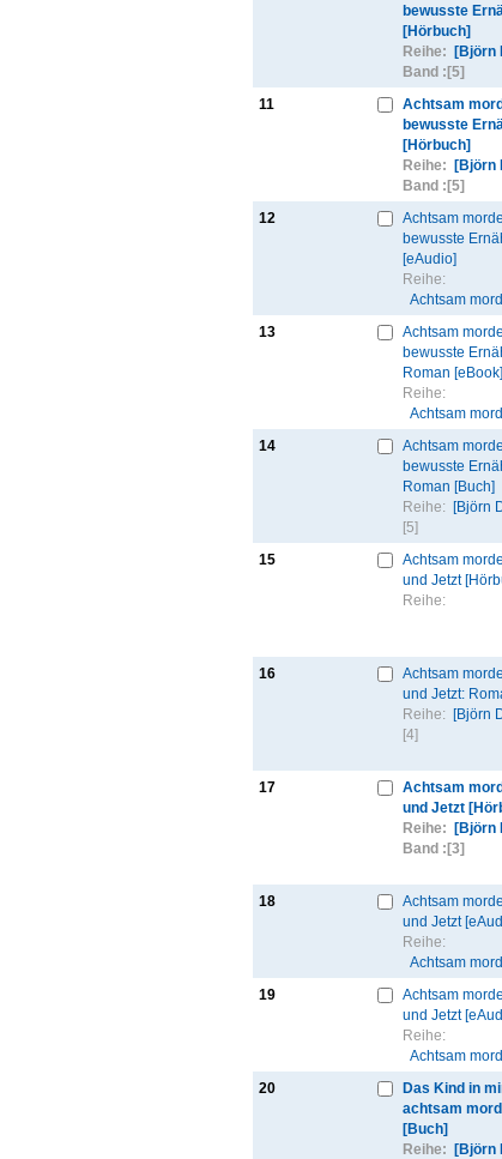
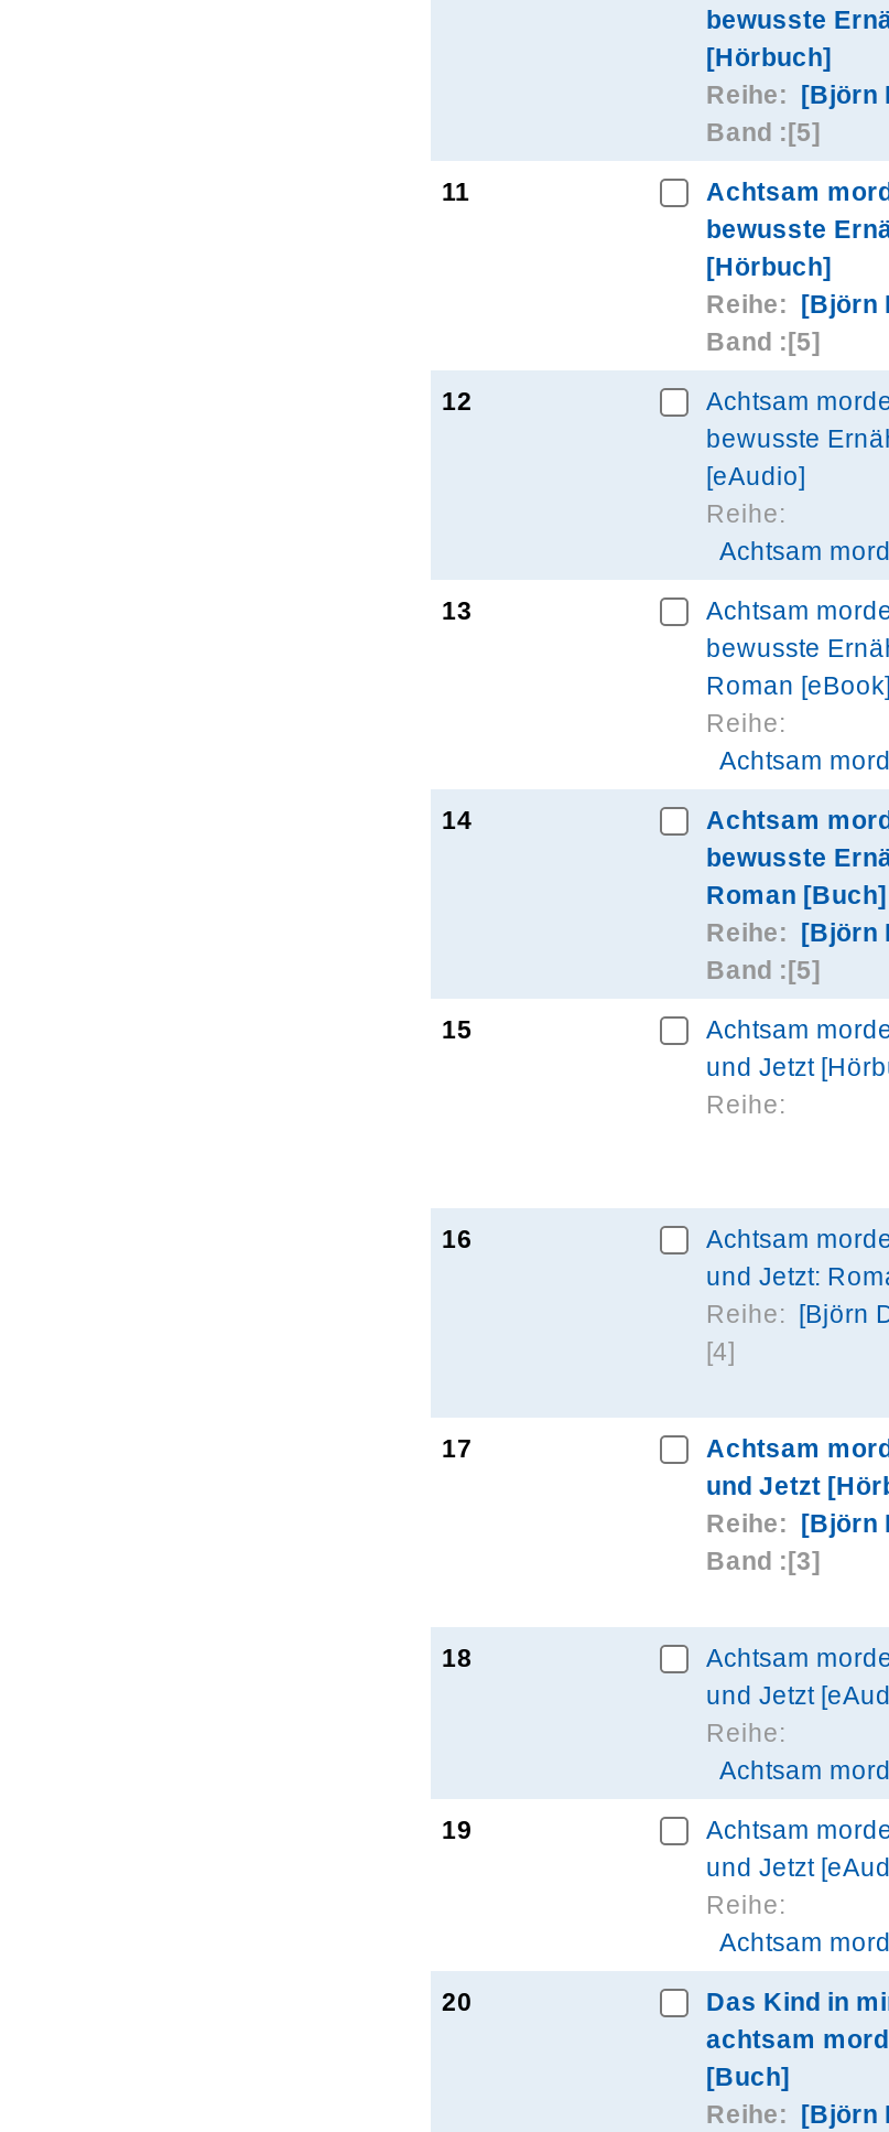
- [5]
+ Band :[5]
